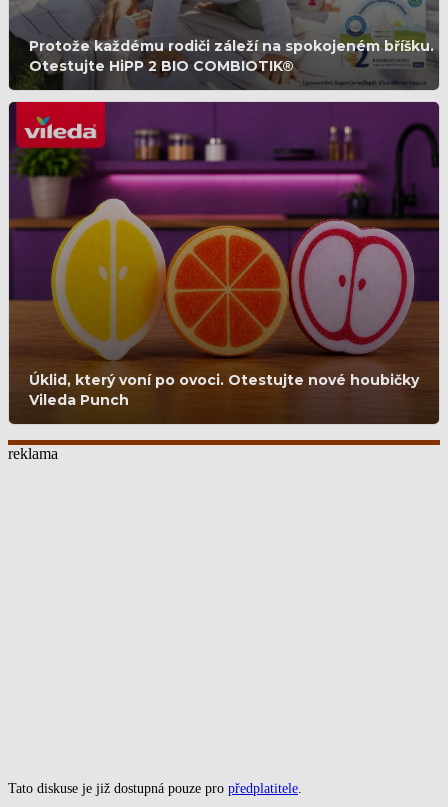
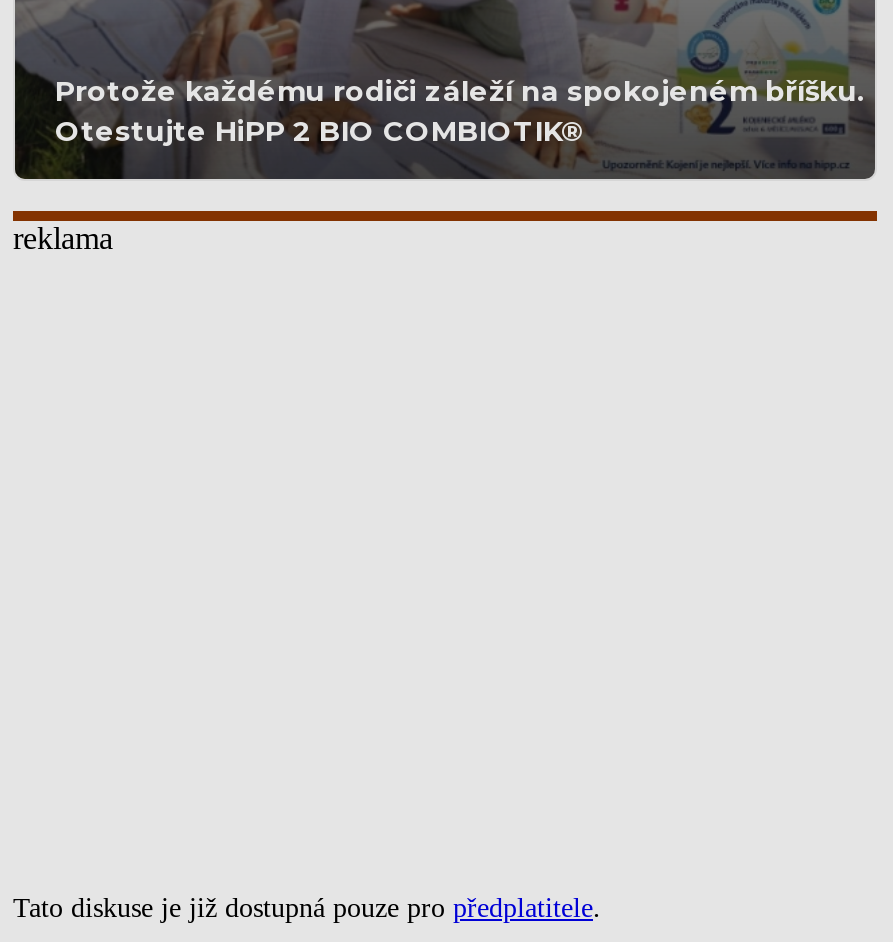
- [image]
- Úklid, který voní po ovoci. Otestujte nové houbičky
- Vileda Punch
